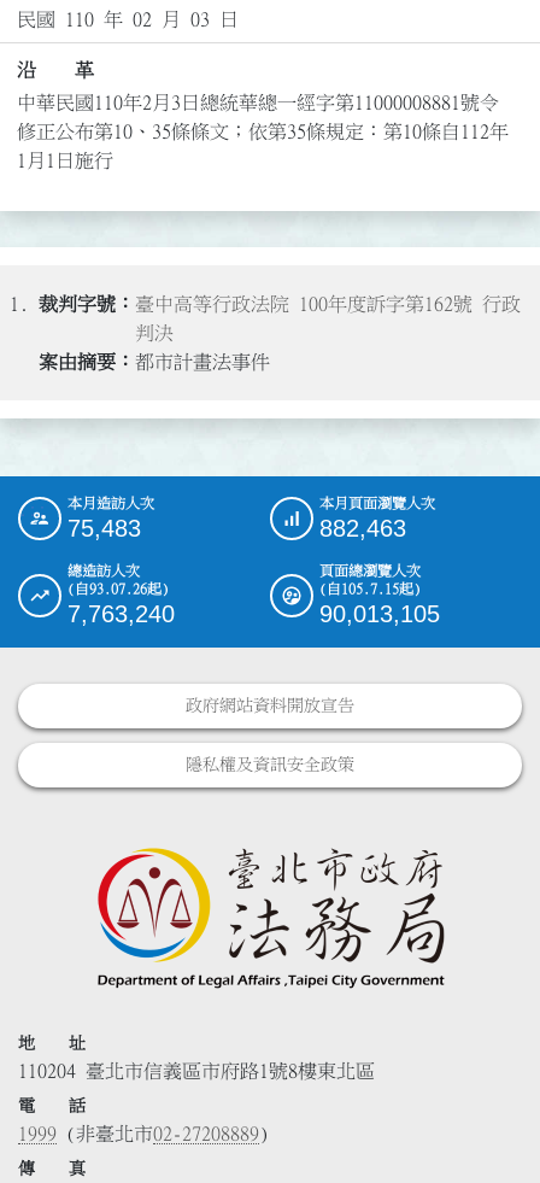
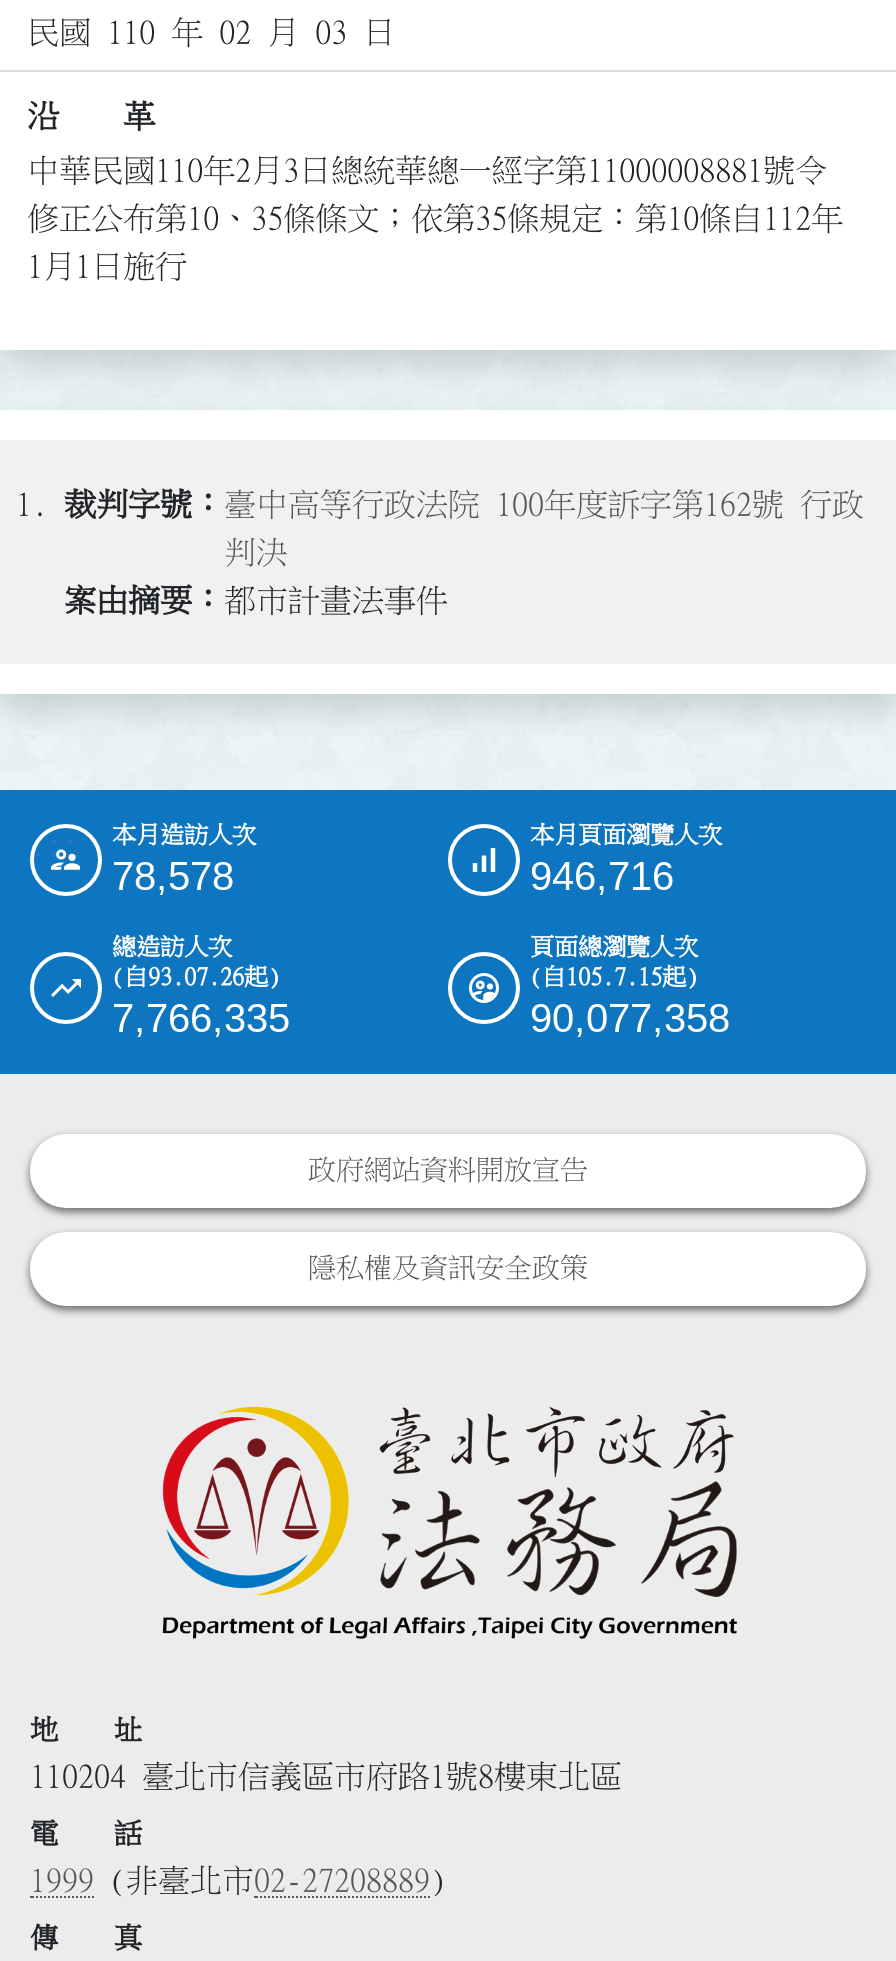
- 75,483
+ 78,578

- 882,463
+ 946,716

- 7,763,240
+ 7,766,335

- 90,013,105
+ 90,077,358
